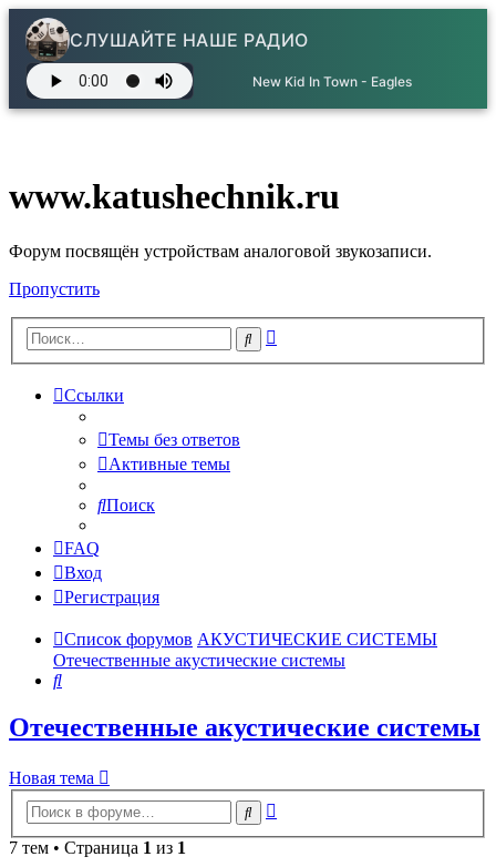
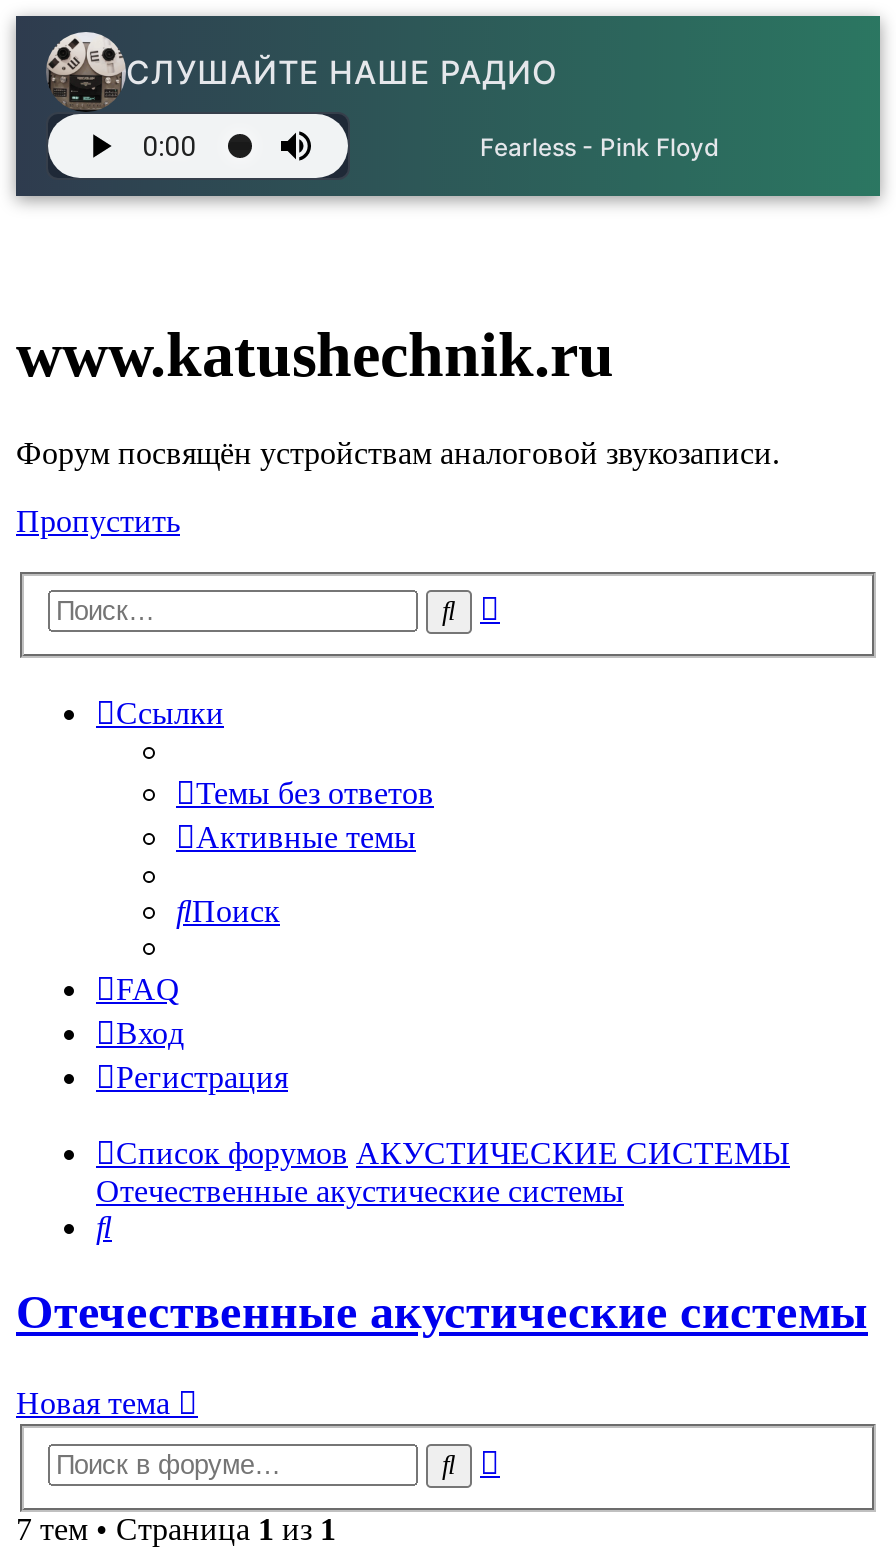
- New Kid In Town - Eagles
+ Fearless - Pink Floyd
